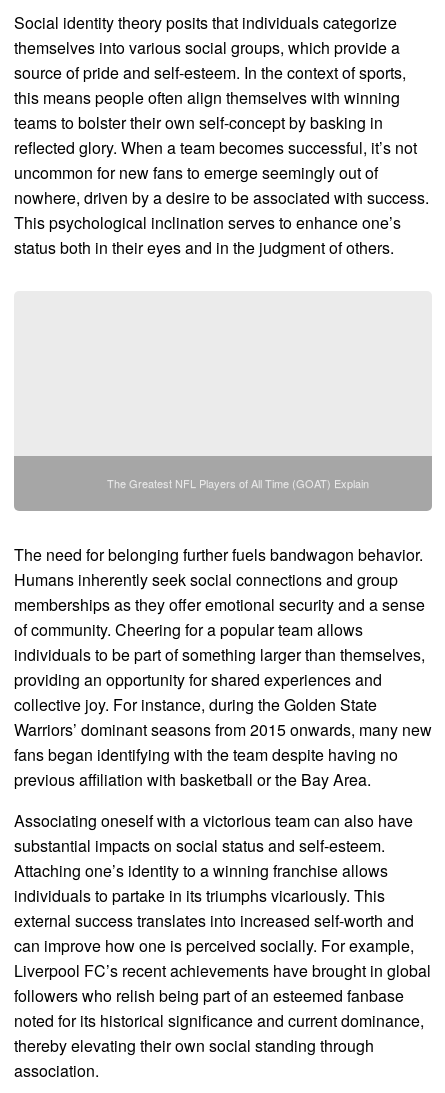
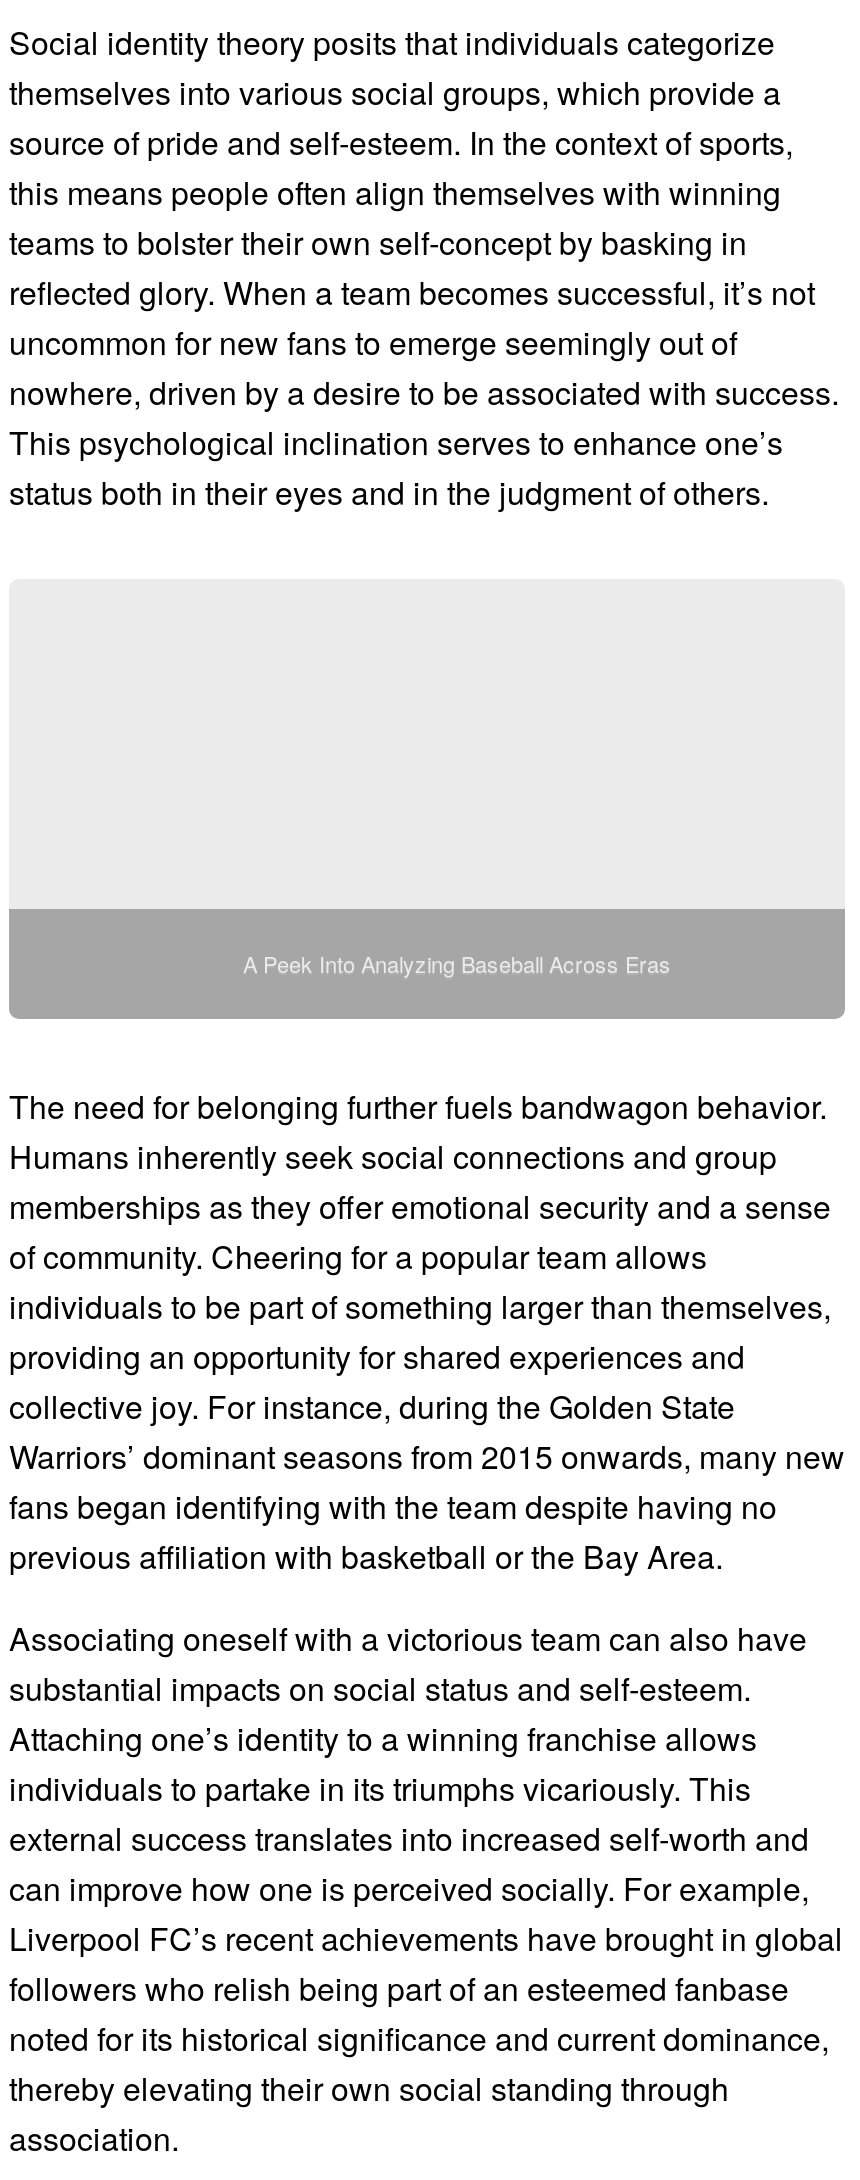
- The Greatest NFL Players of All Time (GOAT) Explain
+ A Peek Into Analyzing Baseball Across Eras
